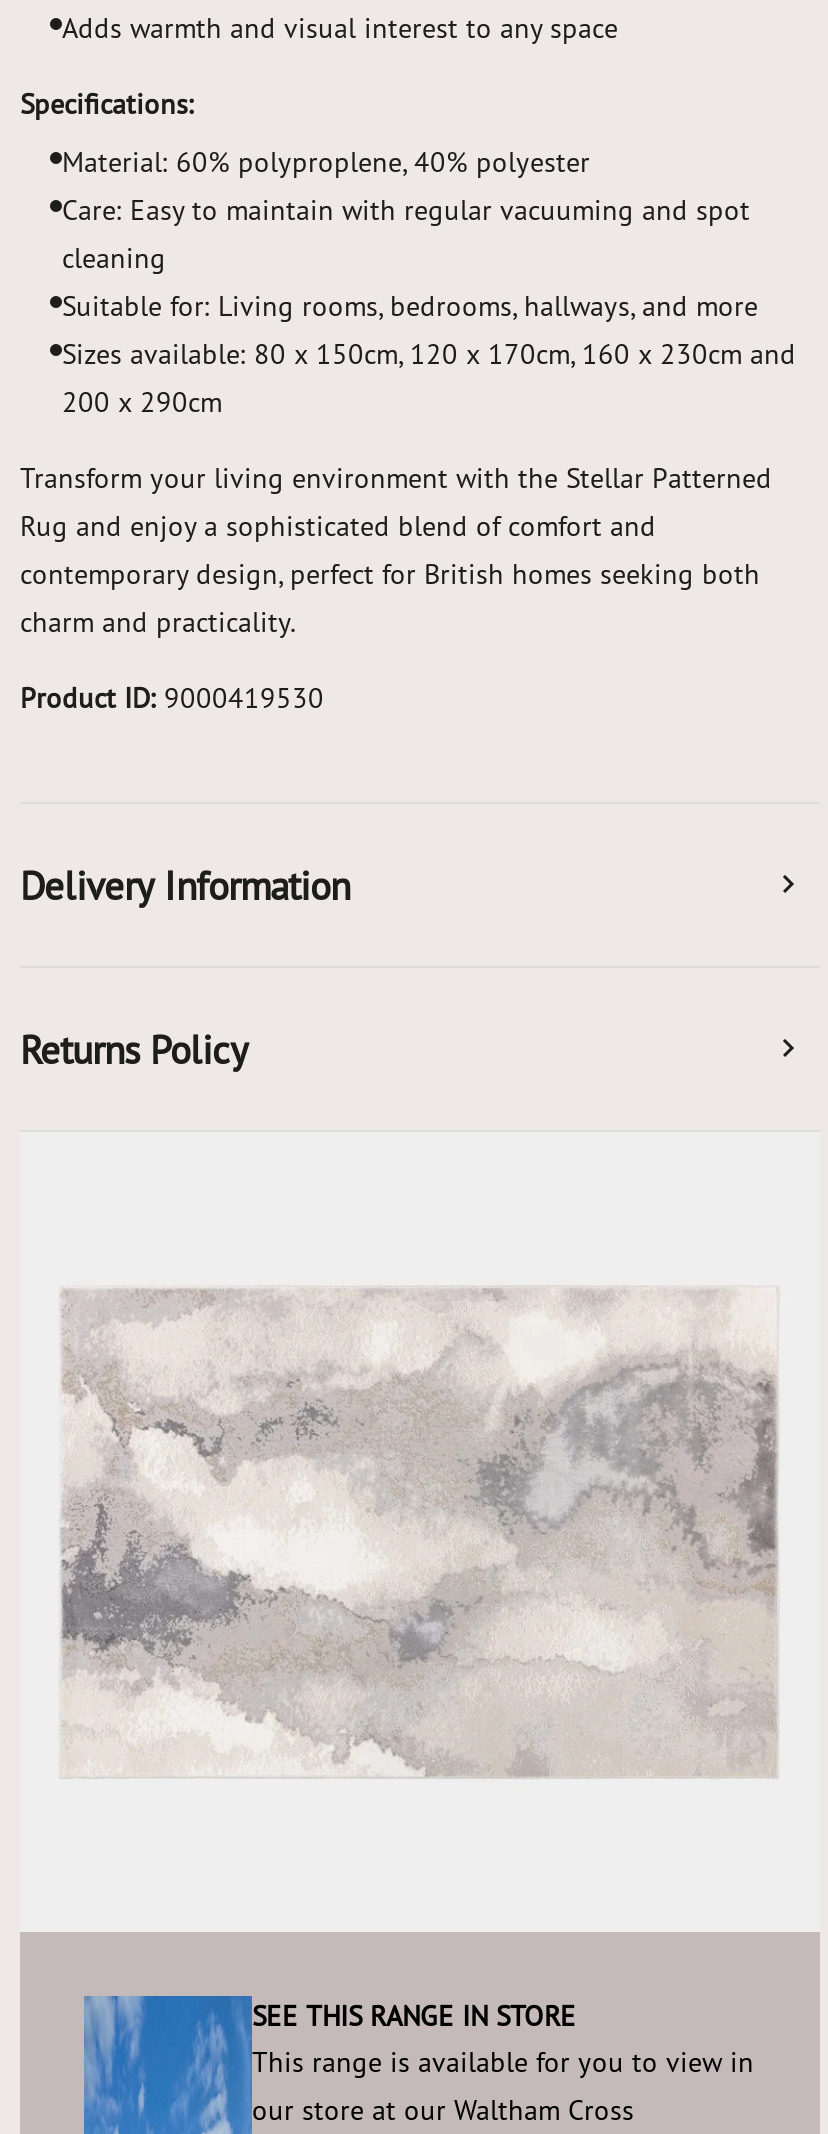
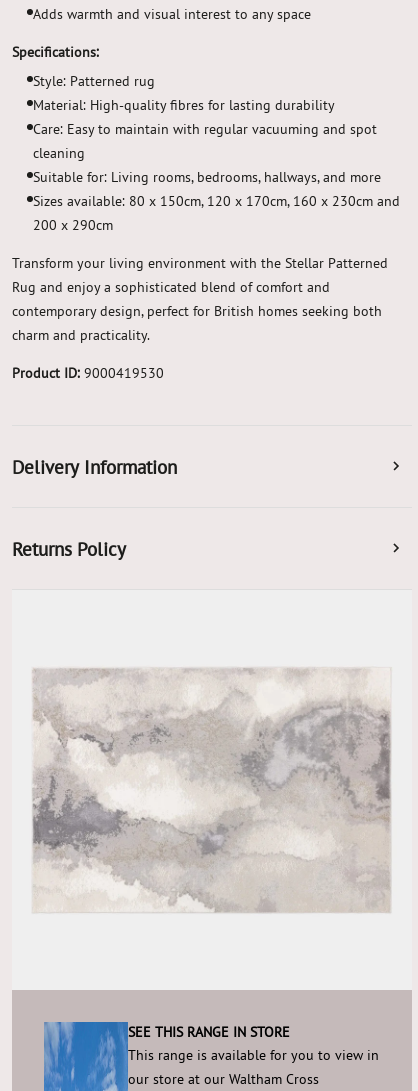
- Material: 60% polyproplene, 40% polyester
+ Style: Patterned rug
+ Material: High-quality fibres for lasting durability
